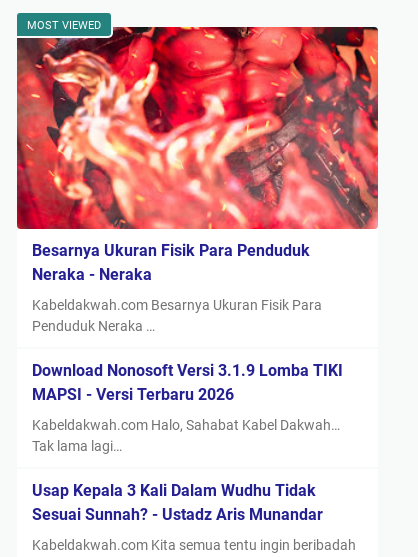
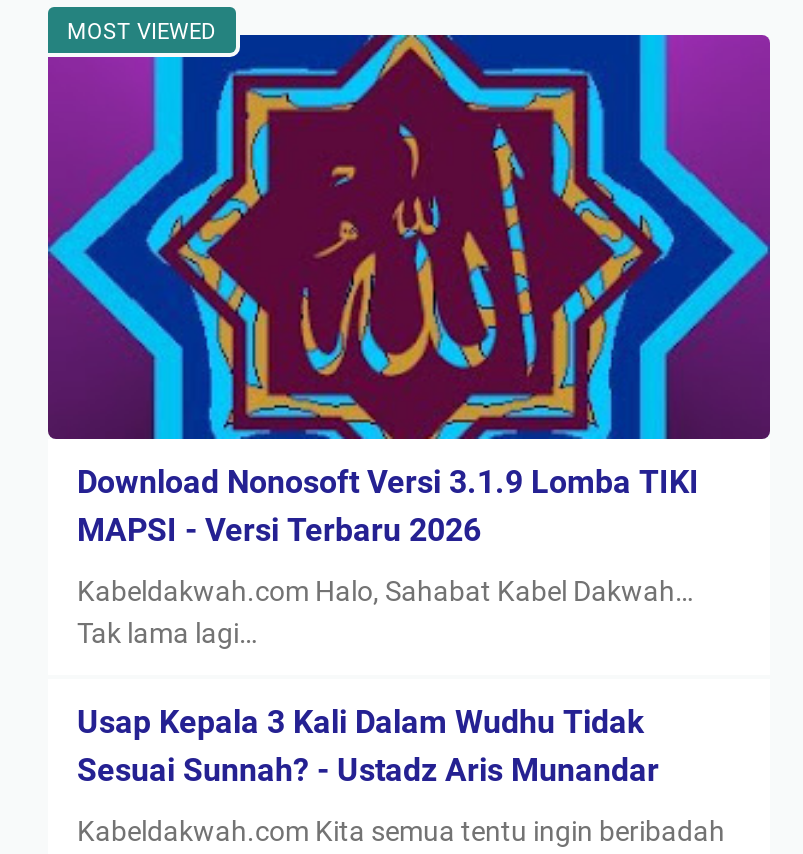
- [image]
+ [image]

- Besarnya Ukuran Fisik Para Penduduk
- Neraka - Neraka
- Kabeldakwah.com Besarnya Ukuran Fisik Para
- Penduduk Neraka …
